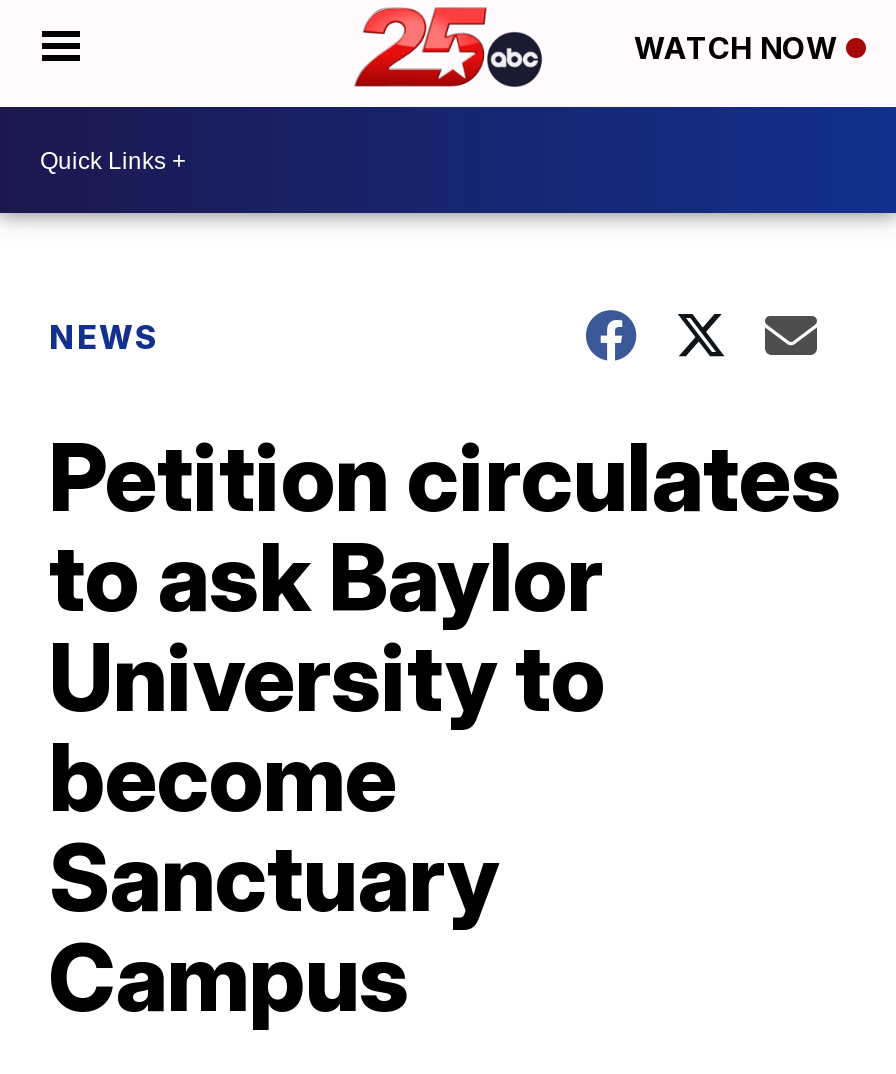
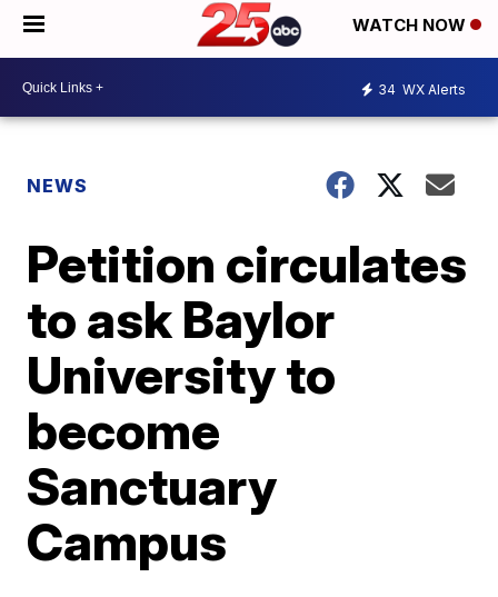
+ 34 WX Alerts
